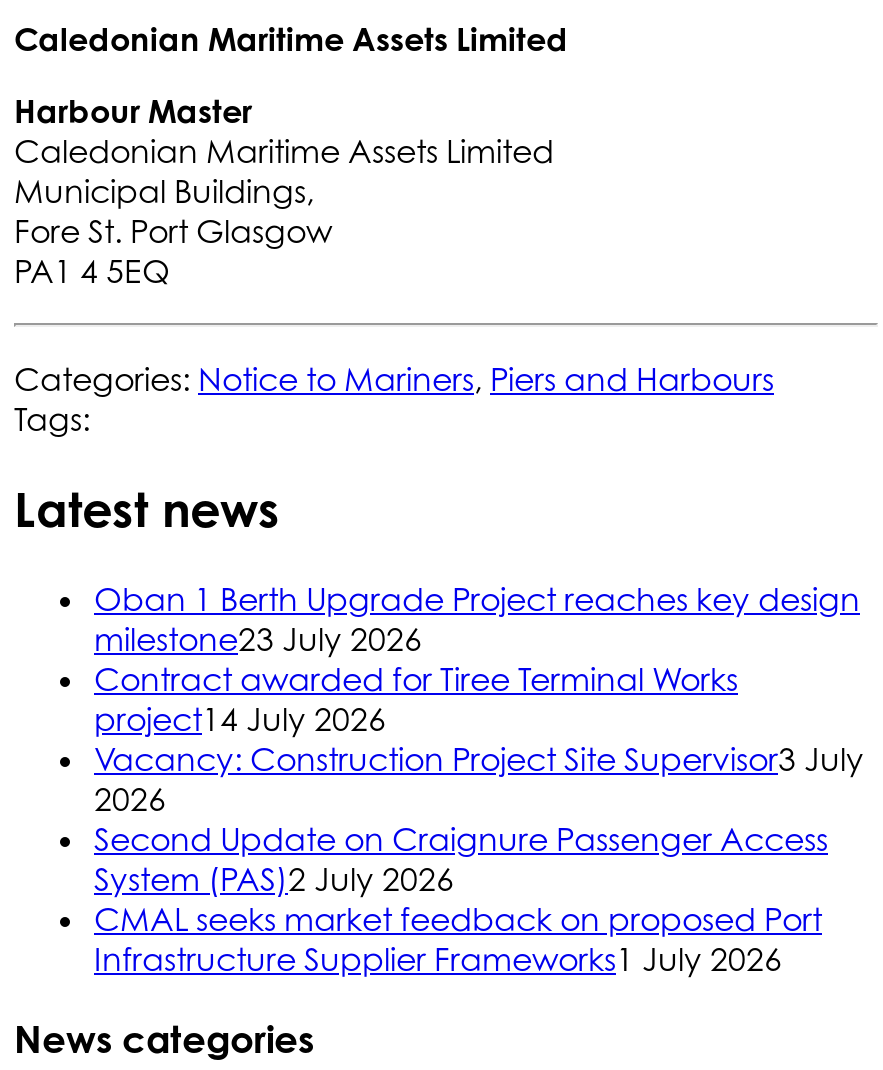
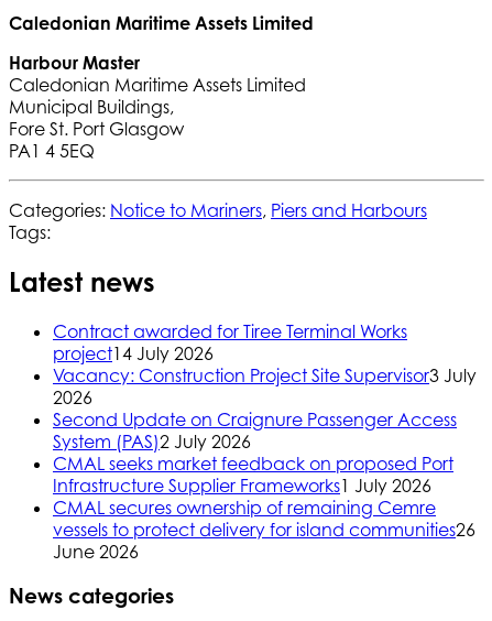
- Oban 1 Berth Upgrade Project reaches key design
- milestone23 July 2026

moved up: Contract awarded for Tiree Terminal Works | project14 July 2026 | Vacancy: Construction Project Site Supervisor3 July | 2026 | Second Update on Craignure Passenger Access | System (PAS)2 July 2026 | CMAL seeks market feedback on proposed Port | Infrastructure Supplier Frameworks1 July 2026

+ CMAL secures ownership of remaining Cemre
+ vessels to protect delivery for island communities26
+ June 2026
